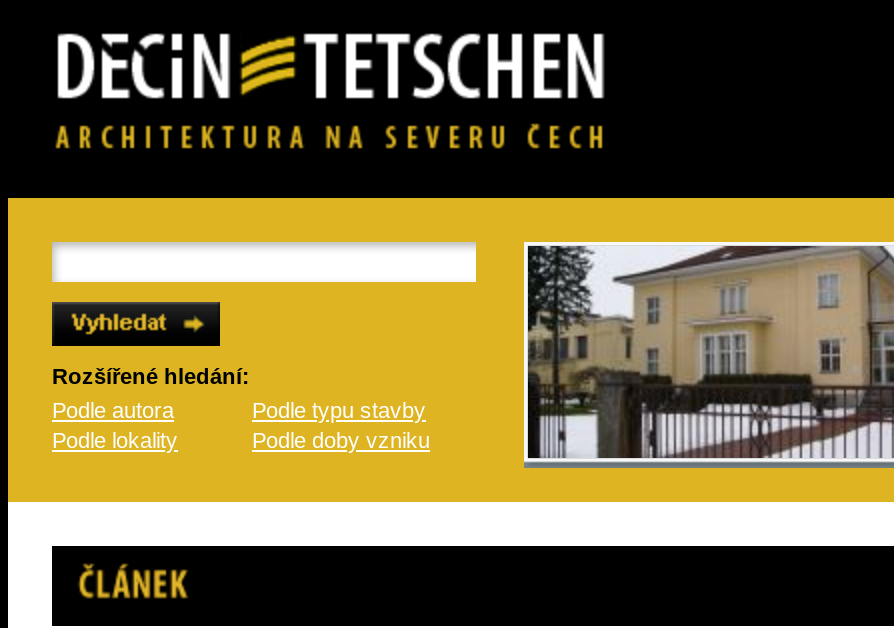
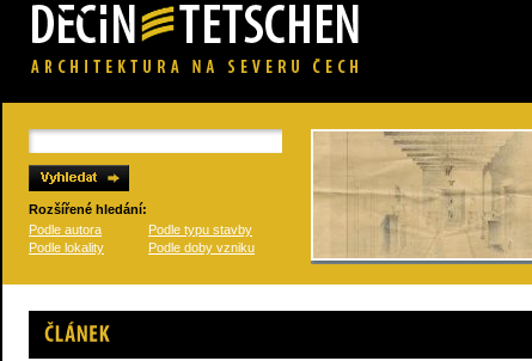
- [image]
+ [image]
